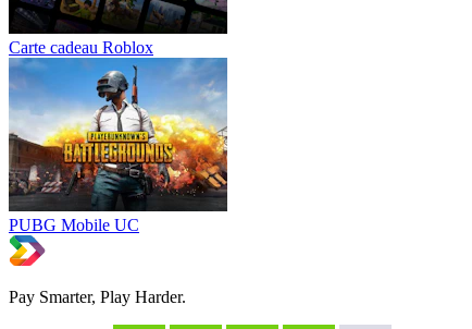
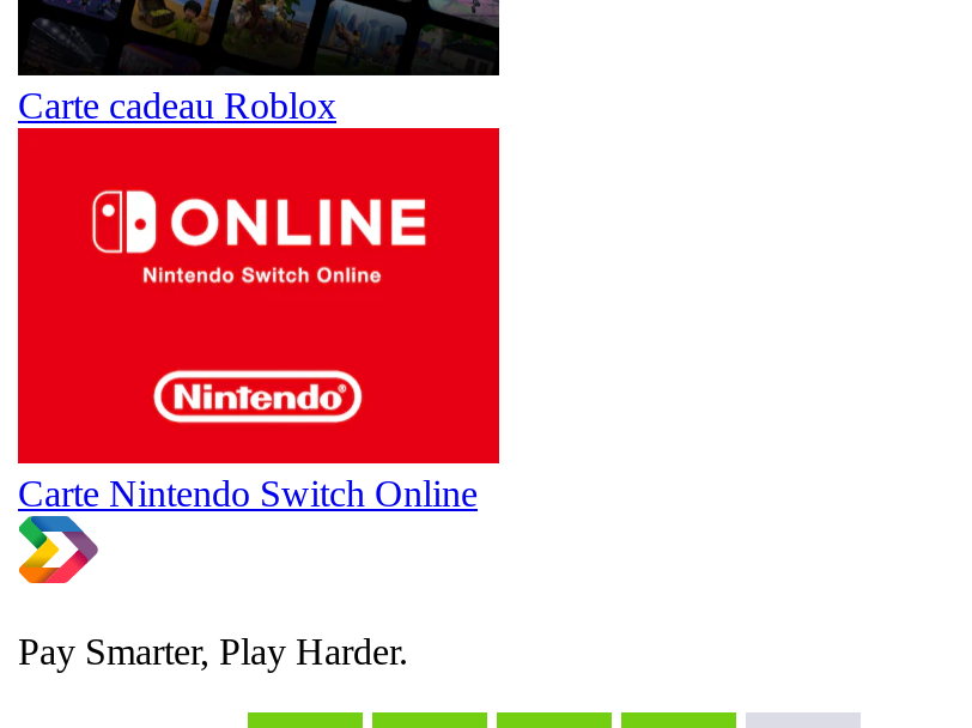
- [image]
- PUBG Mobile UC
+ [image]
+ Carte Nintendo Switch Online
